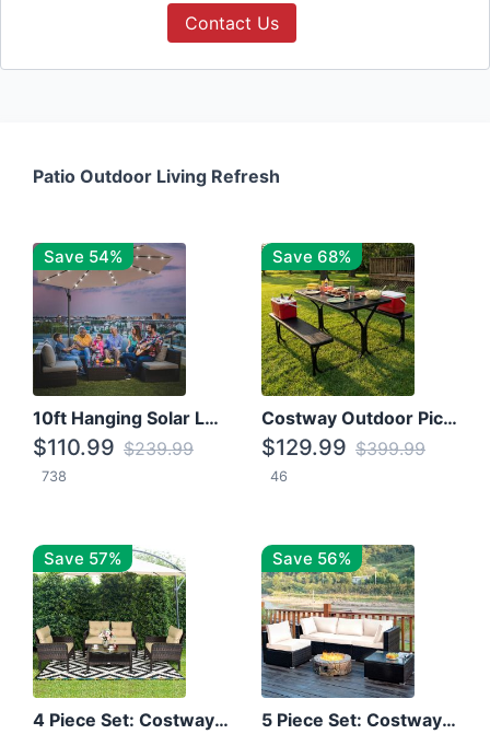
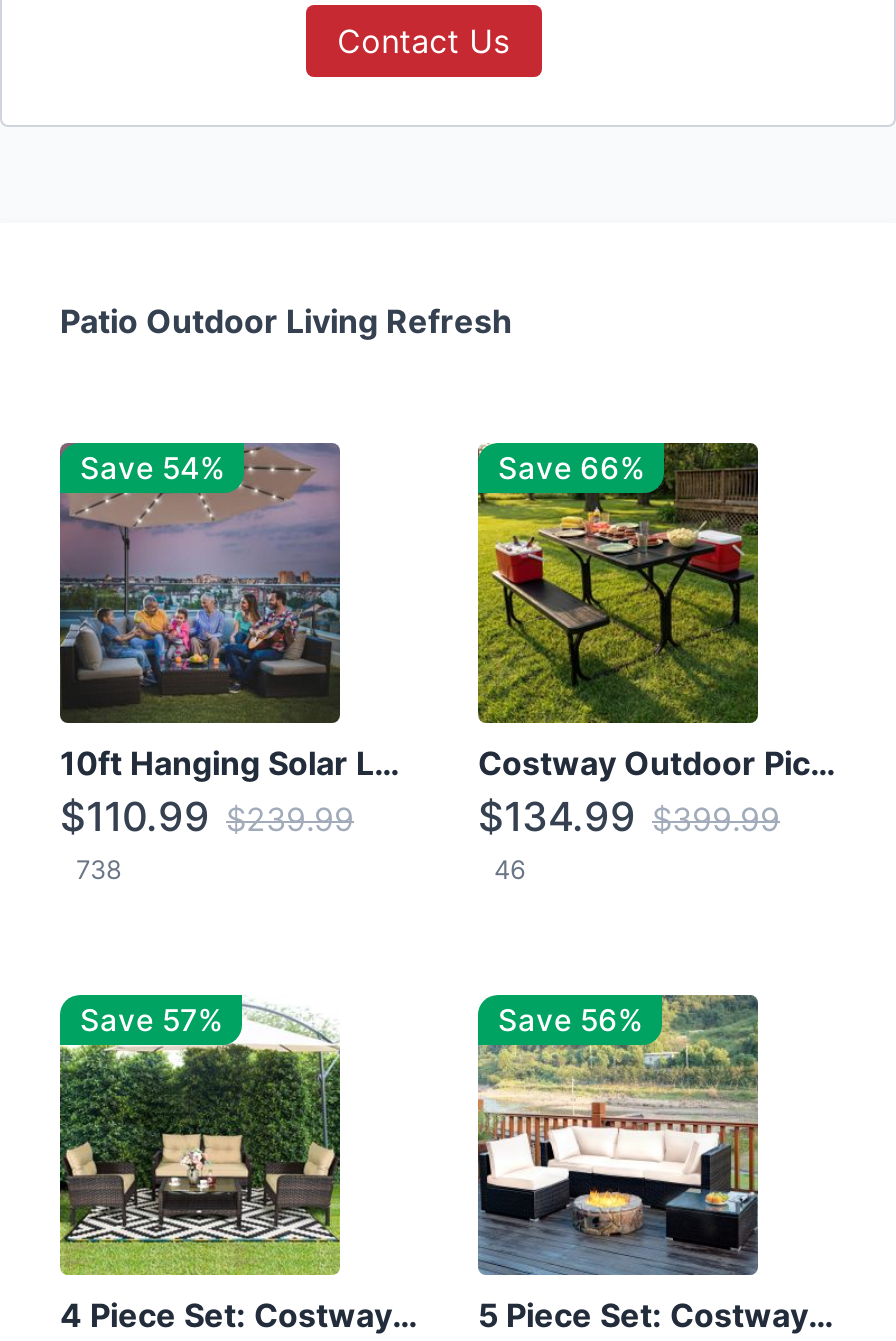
- Save 68%
+ Save 66%

- $129.99 $399.99
+ $134.99 $399.99
